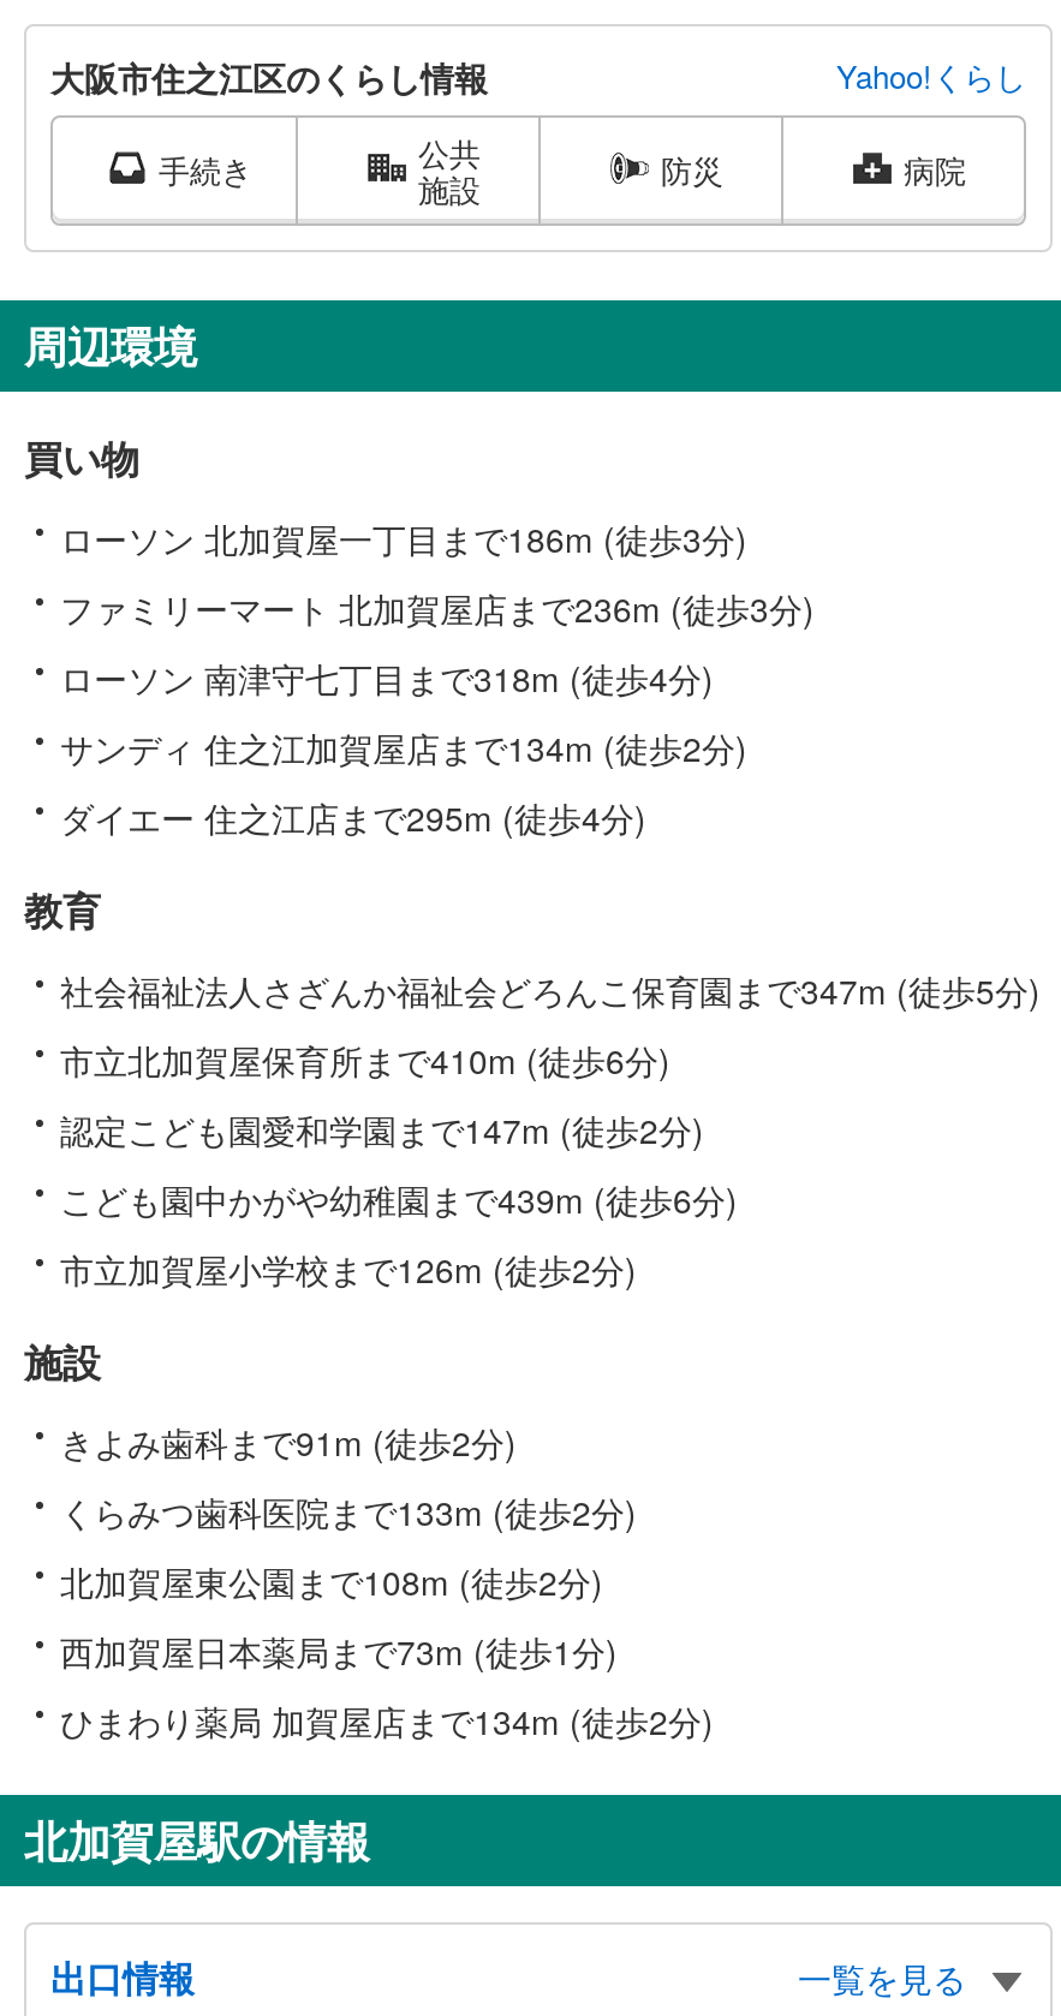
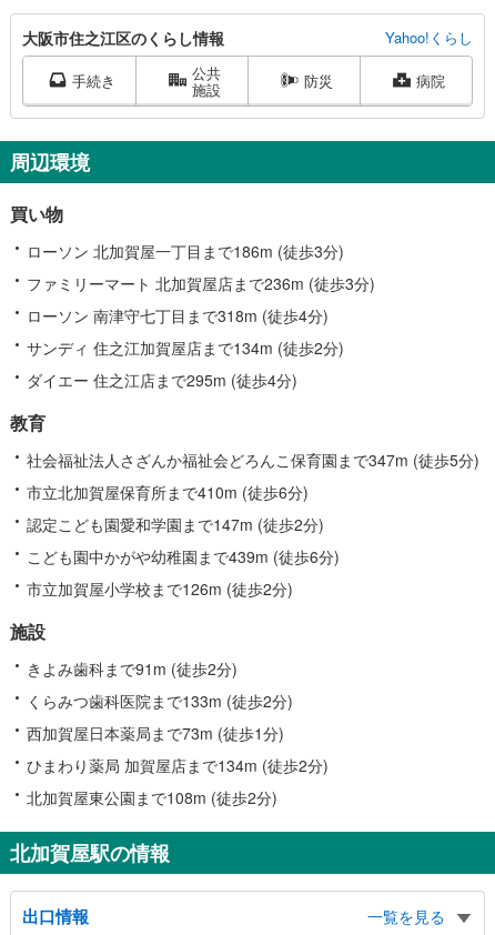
moved down: 北加賀屋東公園まで108m (徒歩2分)

moved up: 西加賀屋日本薬局まで73m (徒歩1分) | ひまわり薬局 加賀屋店まで134m (徒歩2分)
